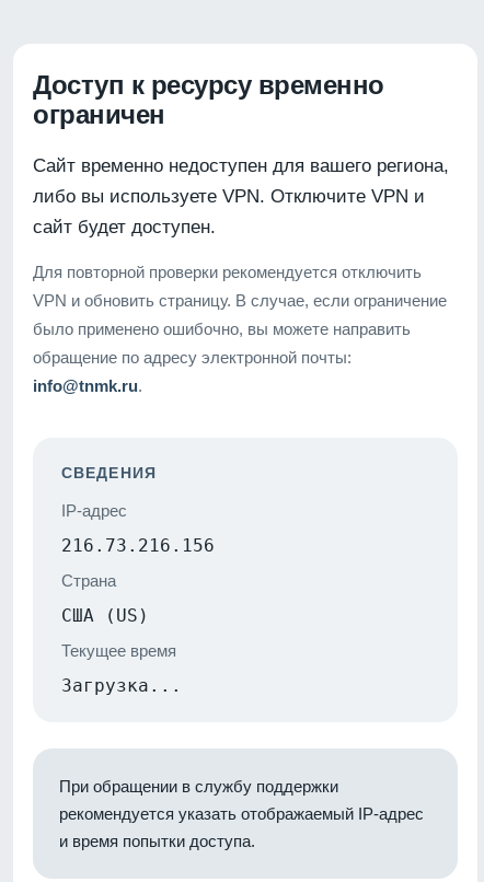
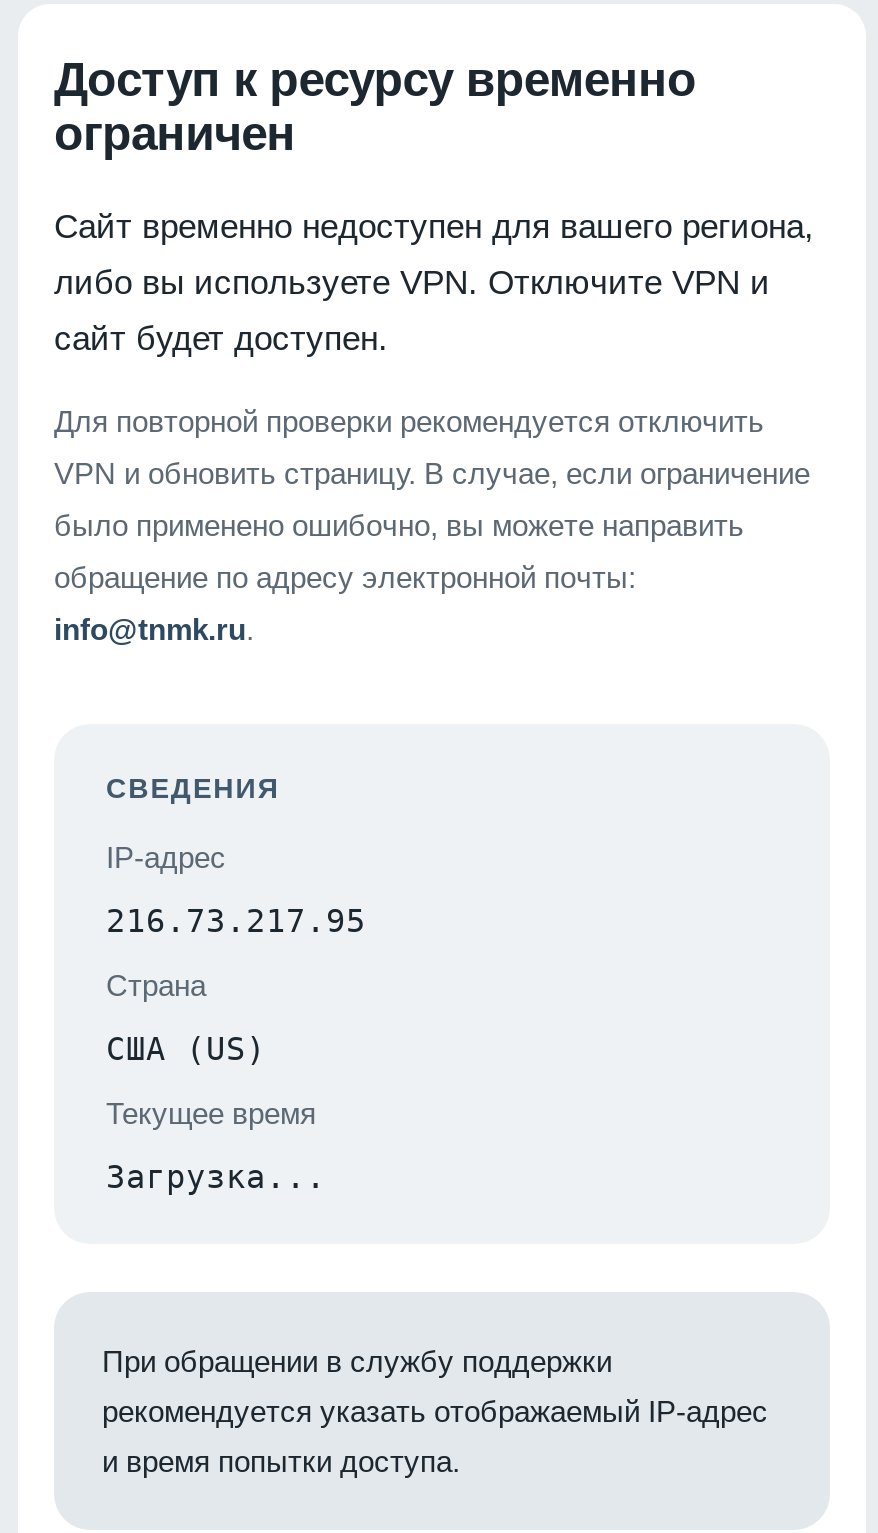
- 216.73.216.156
+ 216.73.217.95
